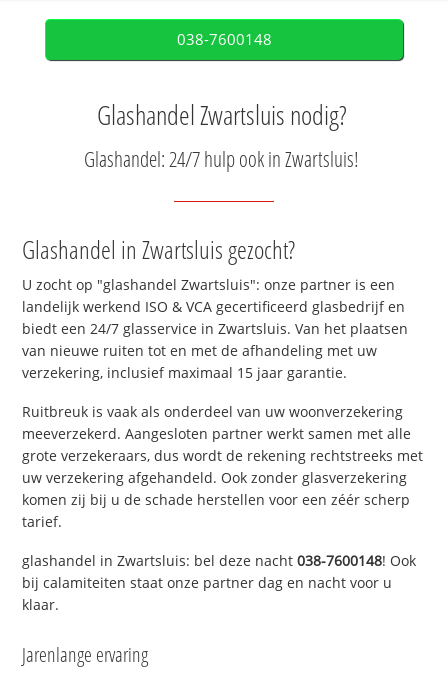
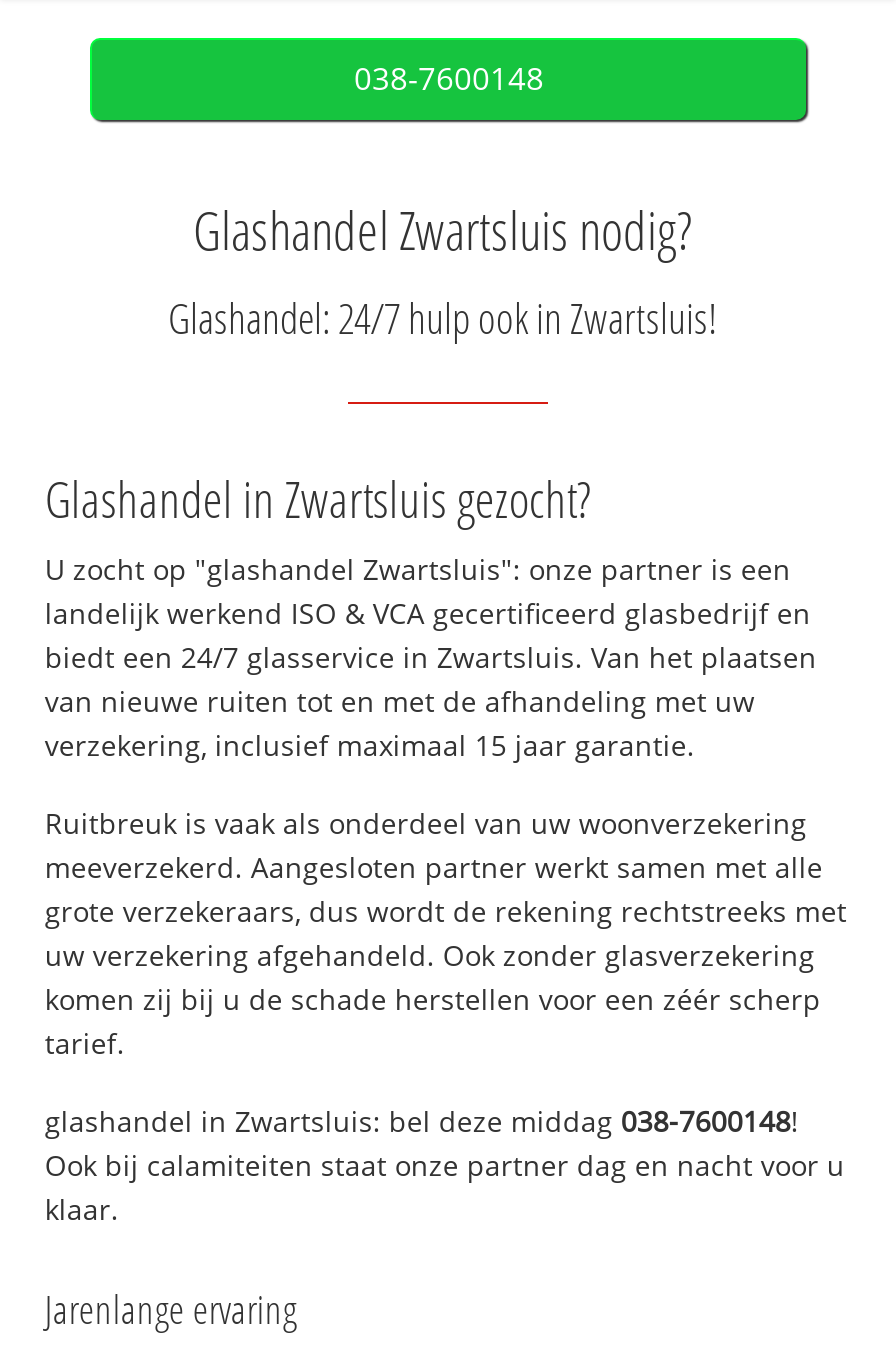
- glashandel in Zwartsluis: bel deze nacht 038-7600148! Ook
- bij calamiteiten staat onze partner dag en nacht voor u
+ glashandel in Zwartsluis: bel deze middag 038-7600148!
+ Ook bij calamiteiten staat onze partner dag en nacht voor u
